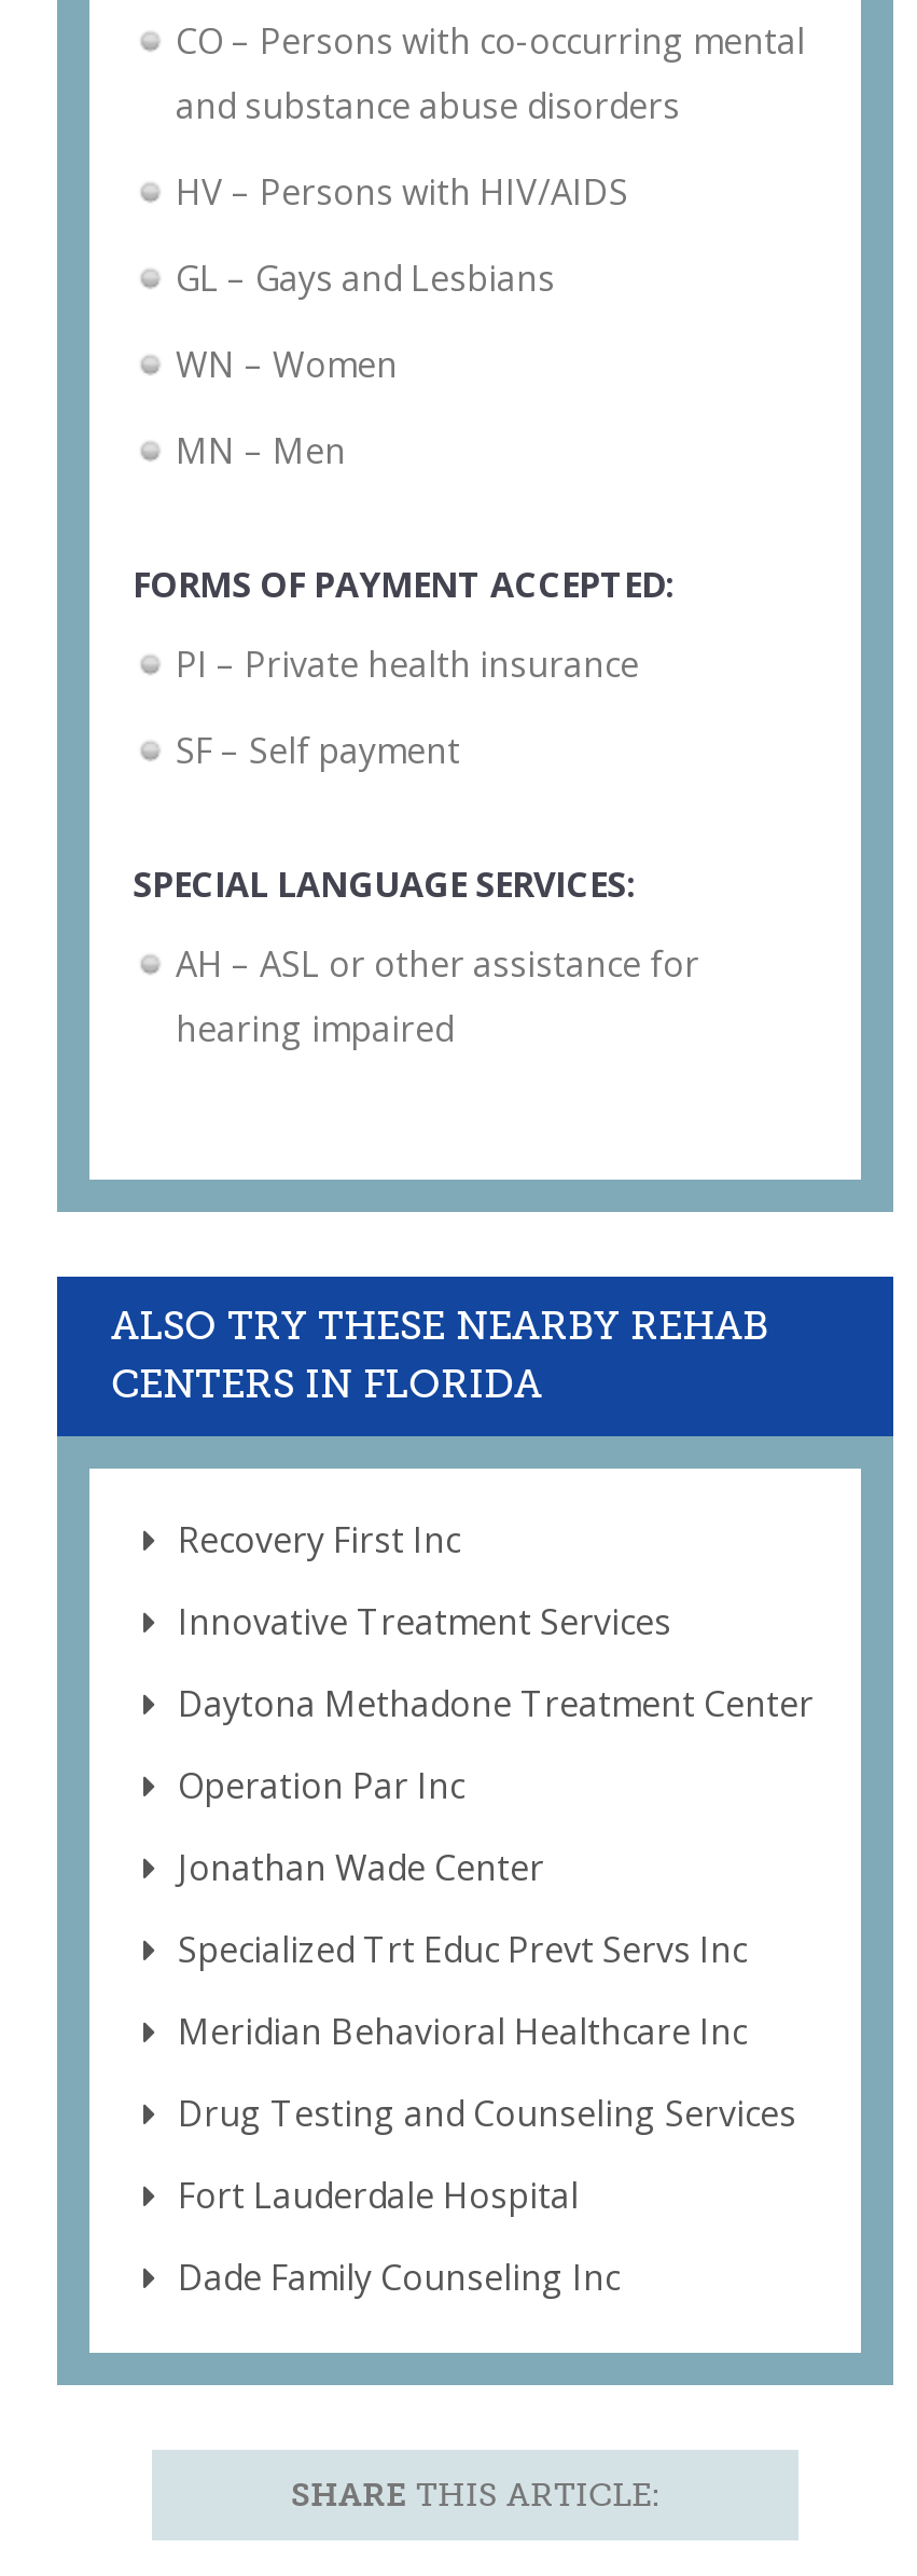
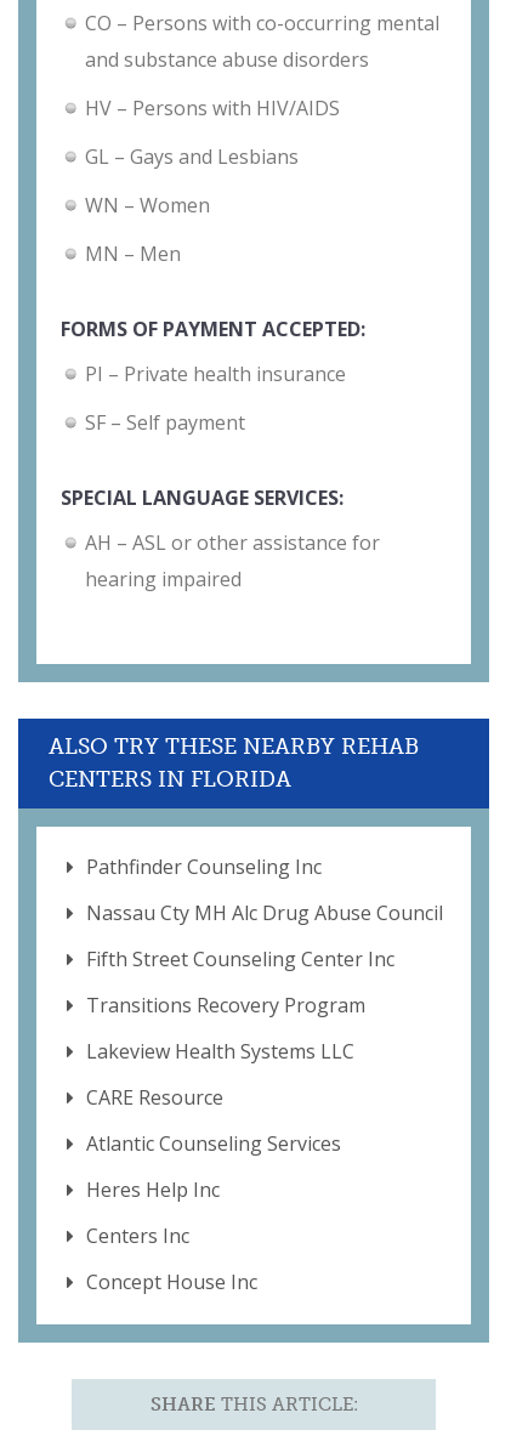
- Recovery First Inc
+ Pathfinder Counseling Inc

- Innovative Treatment Services
+ Nassau Cty MH Alc Drug Abuse Council

- Daytona Methadone Treatment Center
+ Fifth Street Counseling Center Inc

- Operation Par Inc
+ Transitions Recovery Program

- Jonathan Wade Center
+ Lakeview Health Systems LLC

- Specialized Trt Educ Prevt Servs Inc
+ CARE Resource

- Meridian Behavioral Healthcare Inc
+ Atlantic Counseling Services

- Drug Testing and Counseling Services
+ Heres Help Inc

- Fort Lauderdale Hospital
+ Centers Inc

- Dade Family Counseling Inc
+ Concept House Inc
